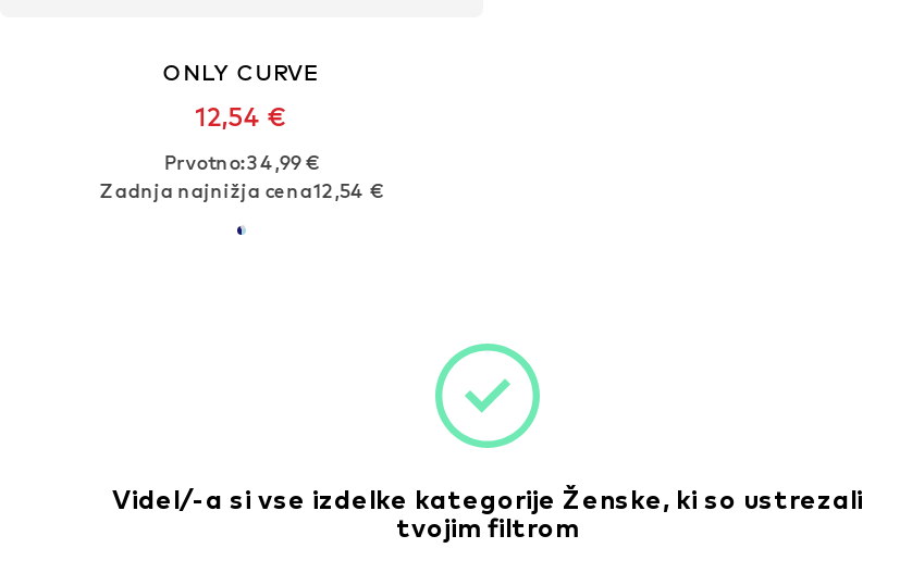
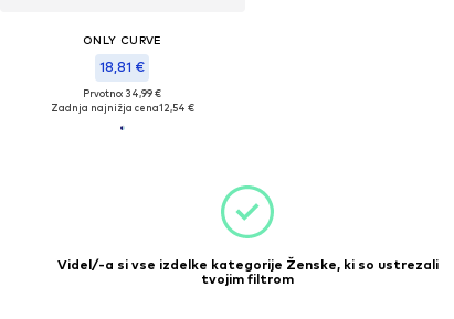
- 12,54 €
+ 18,81 €
